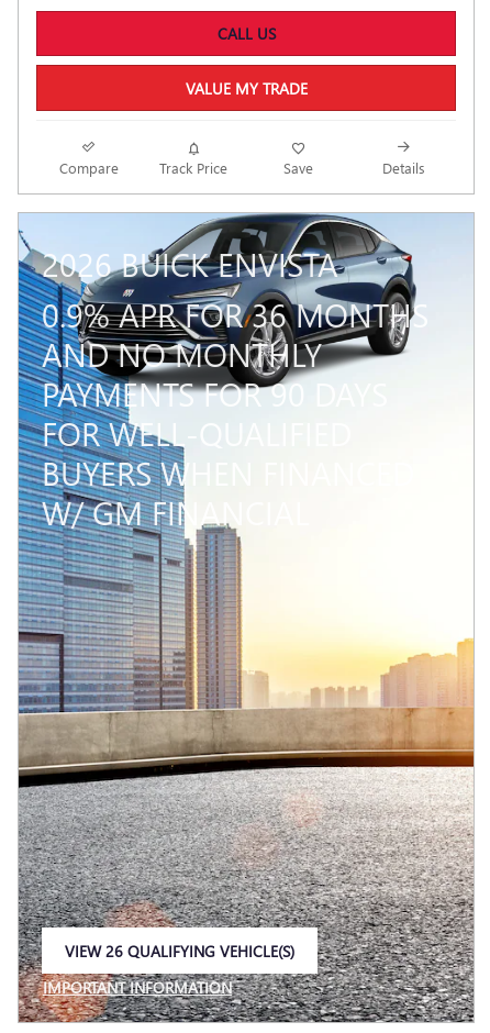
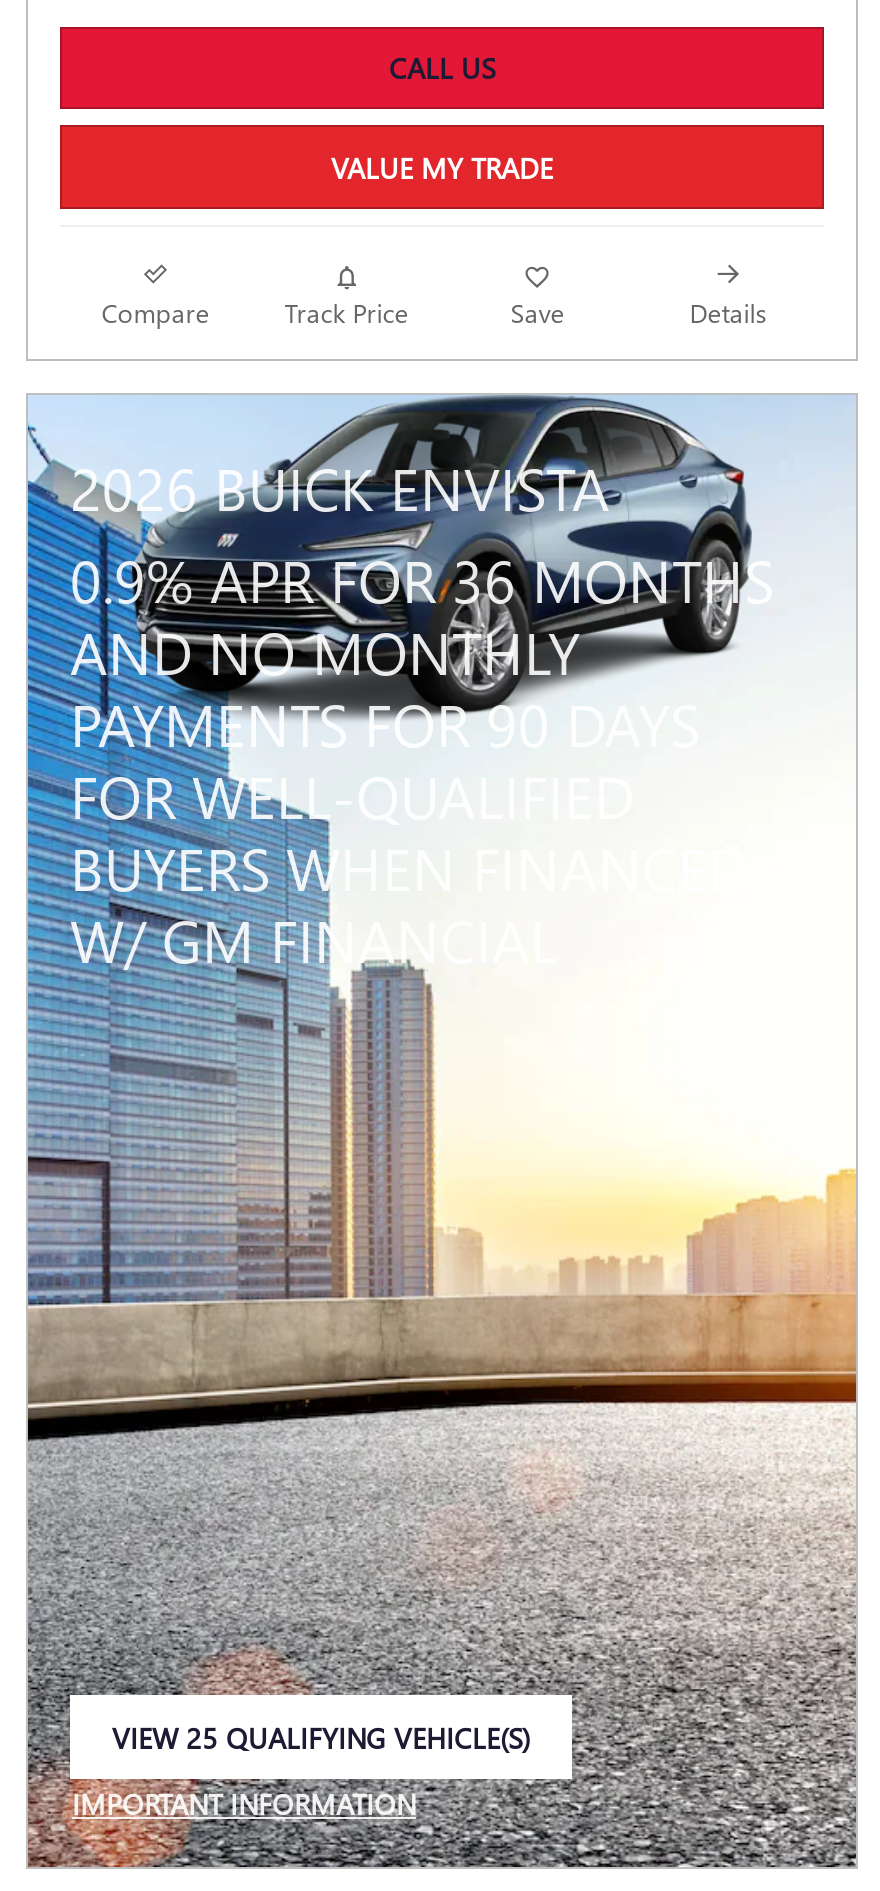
- VIEW 26 QUALIFYING VEHICLE(S)
+ VIEW 25 QUALIFYING VEHICLE(S)
